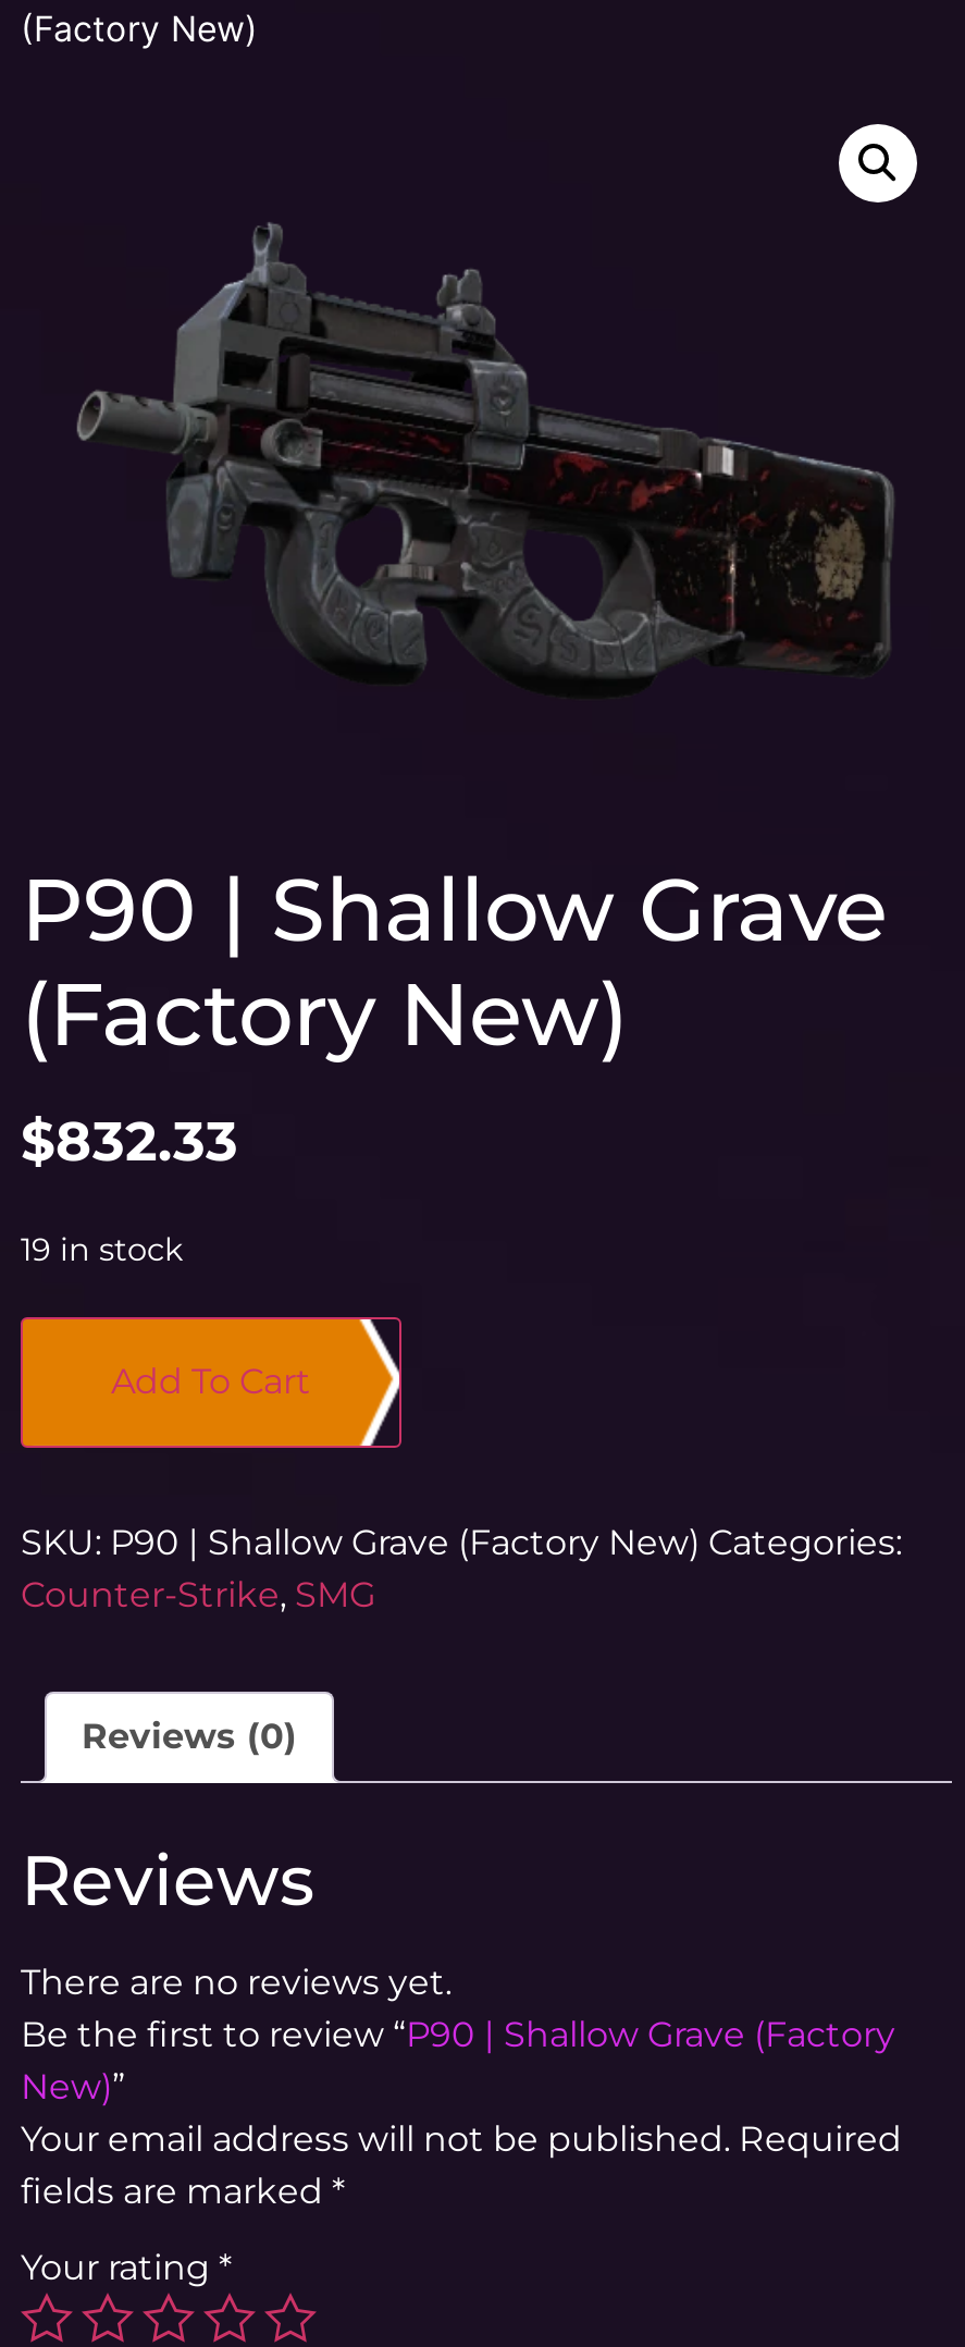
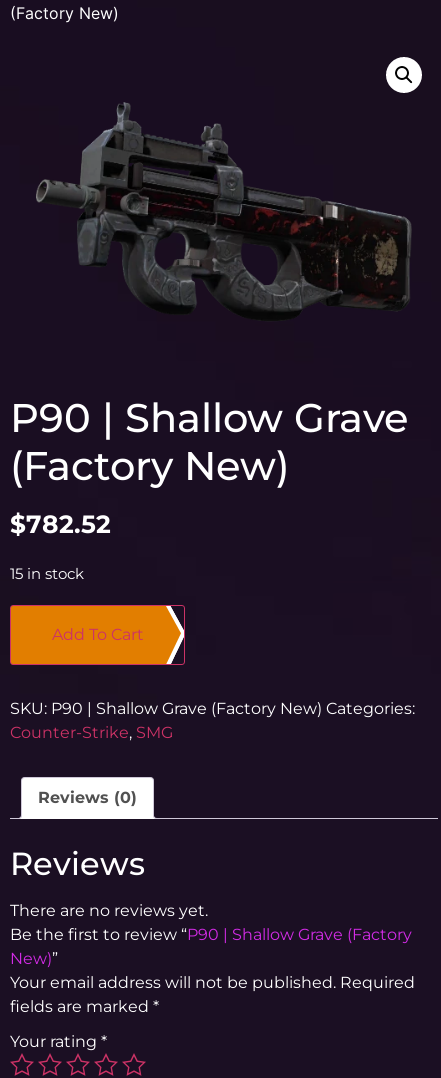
- $832.33
+ $782.52

- 19 in stock
+ 15 in stock
